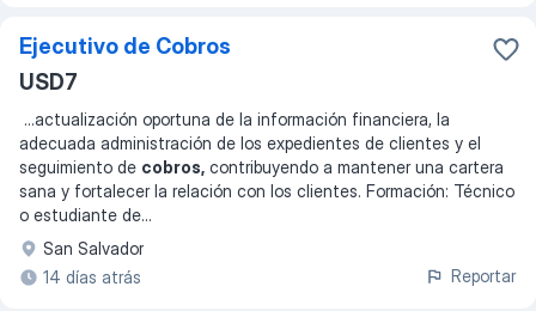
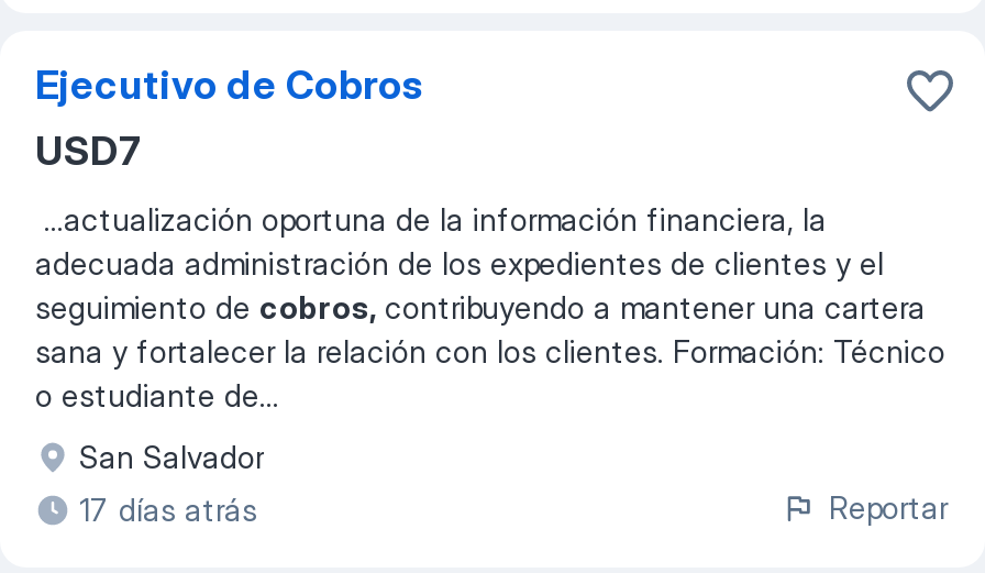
- 14 días atrás
+ 17 días atrás
